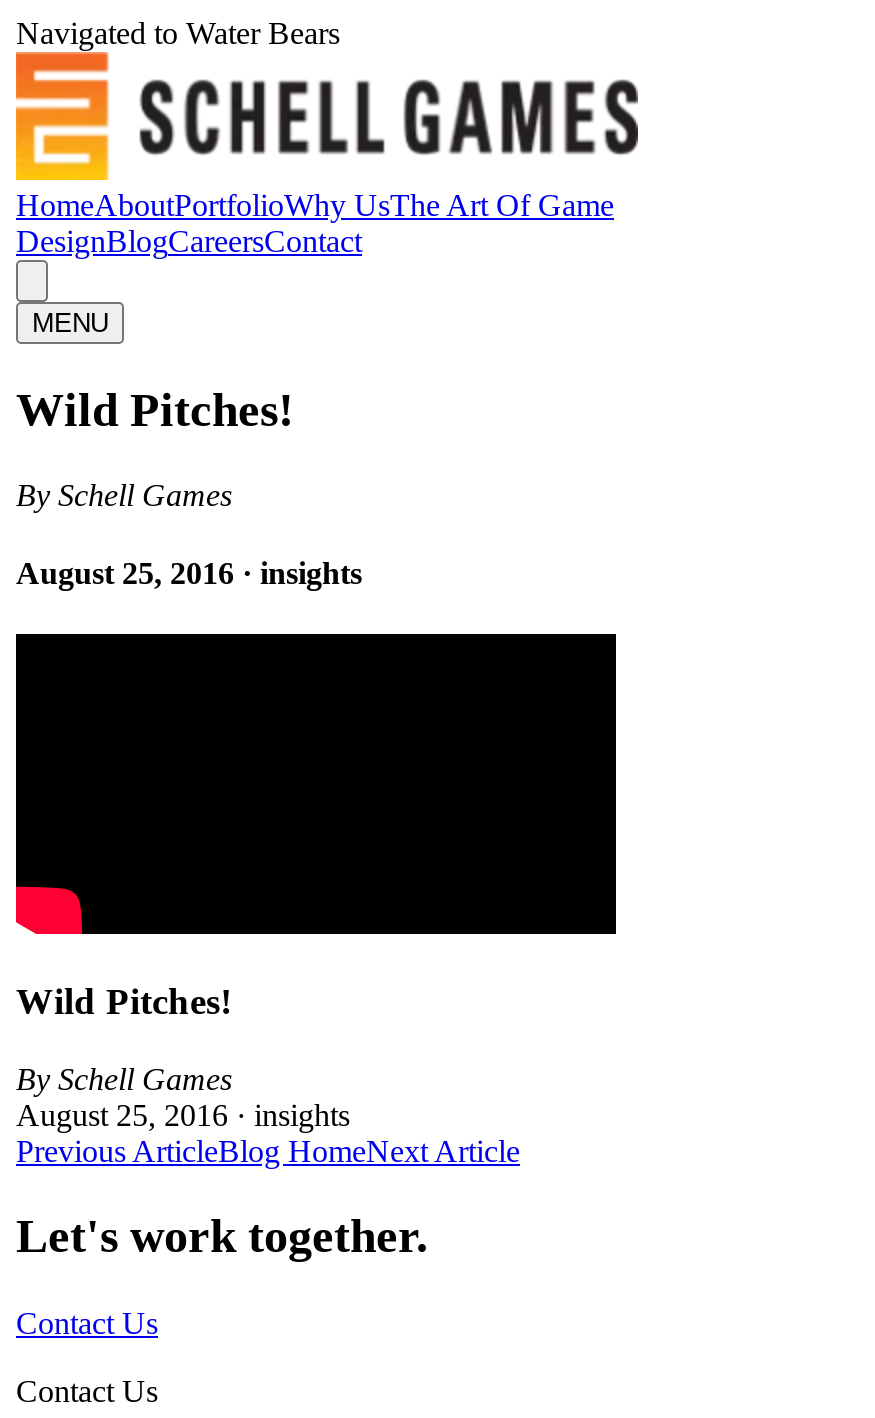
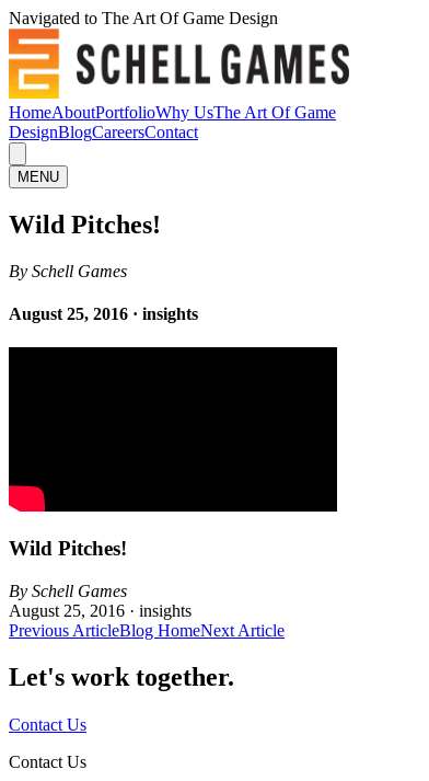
- Navigated to Water Bears
+ Navigated to The Art Of Game Design
